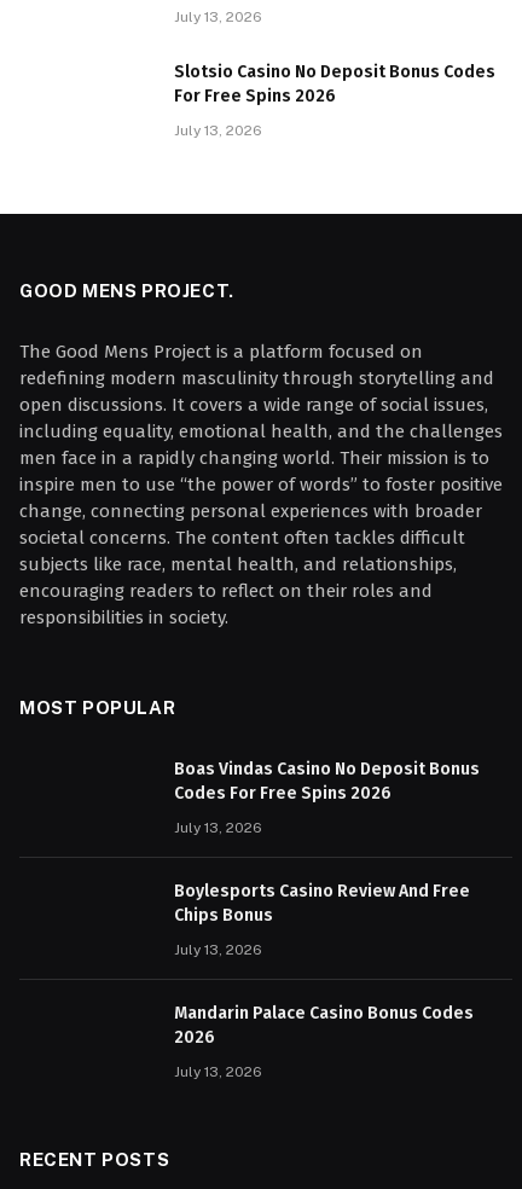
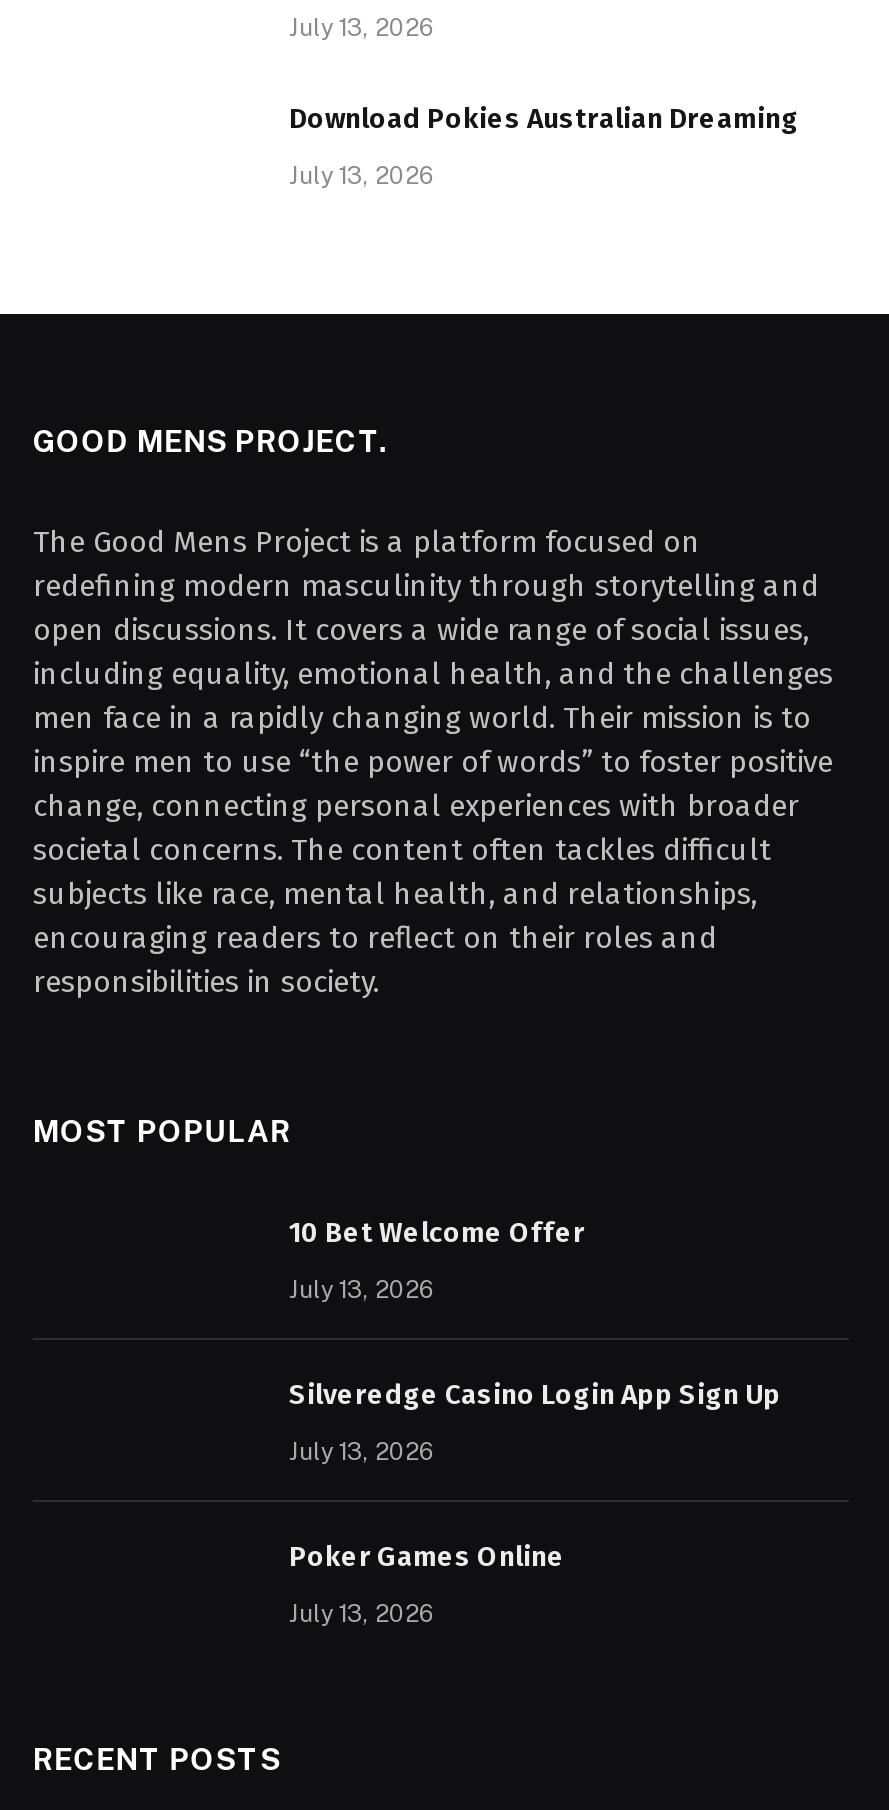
- Slotsio Casino No Deposit Bonus Codes
- For Free Spins 2026
+ Download Pokies Australian Dreaming

- Boas Vindas Casino No Deposit Bonus
- Codes For Free Spins 2026
+ 10 Bet Welcome Offer

- Boylesports Casino Review And Free
- Chips Bonus
+ Silveredge Casino Login App Sign Up

- Mandarin Palace Casino Bonus Codes
- 2026
+ Poker Games Online
